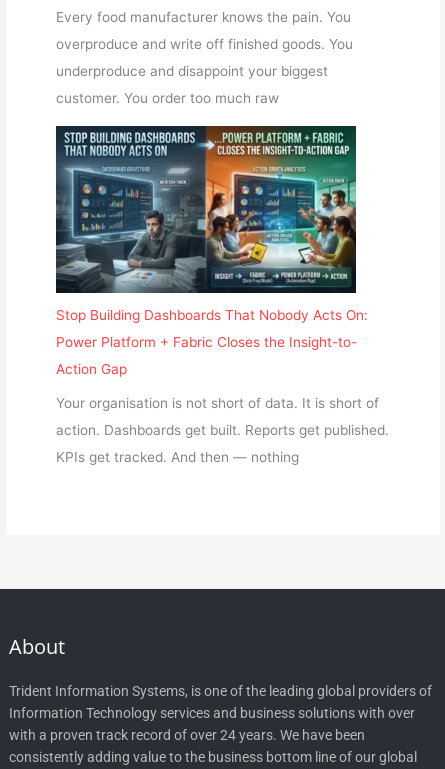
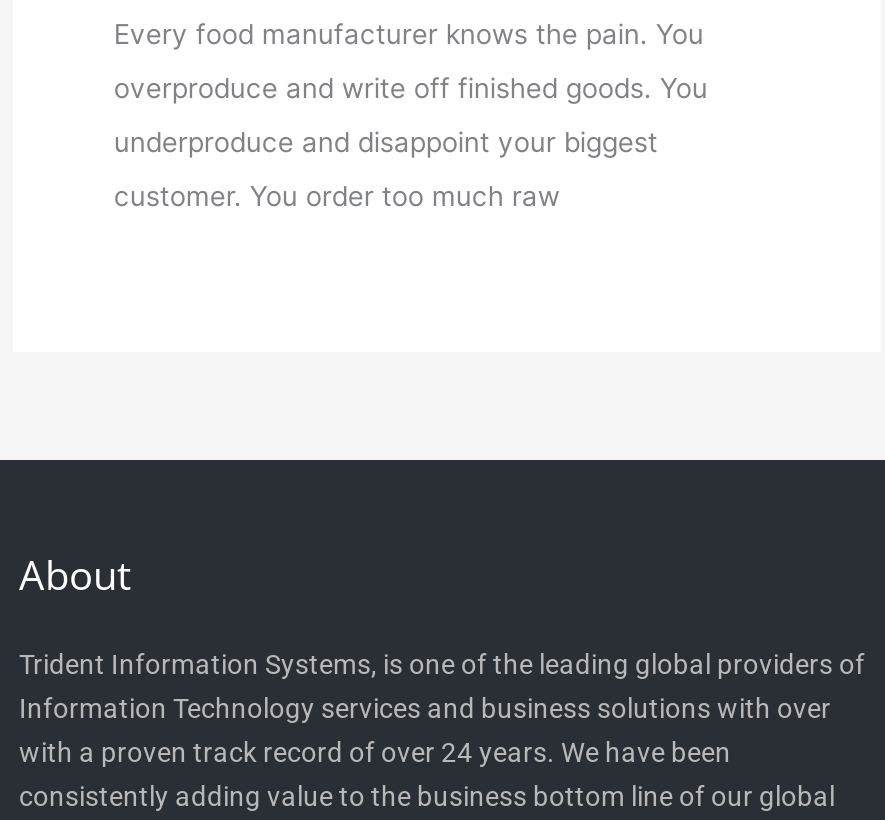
- [image]
- Stop Building Dashboards That Nobody Acts On:
- Power Platform + Fabric Closes the Insight-to-
- Action Gap
- Your organisation is not short of data. It is short of
- action. Dashboards get built. Reports get published.
- KPIs get tracked. And then — nothing
